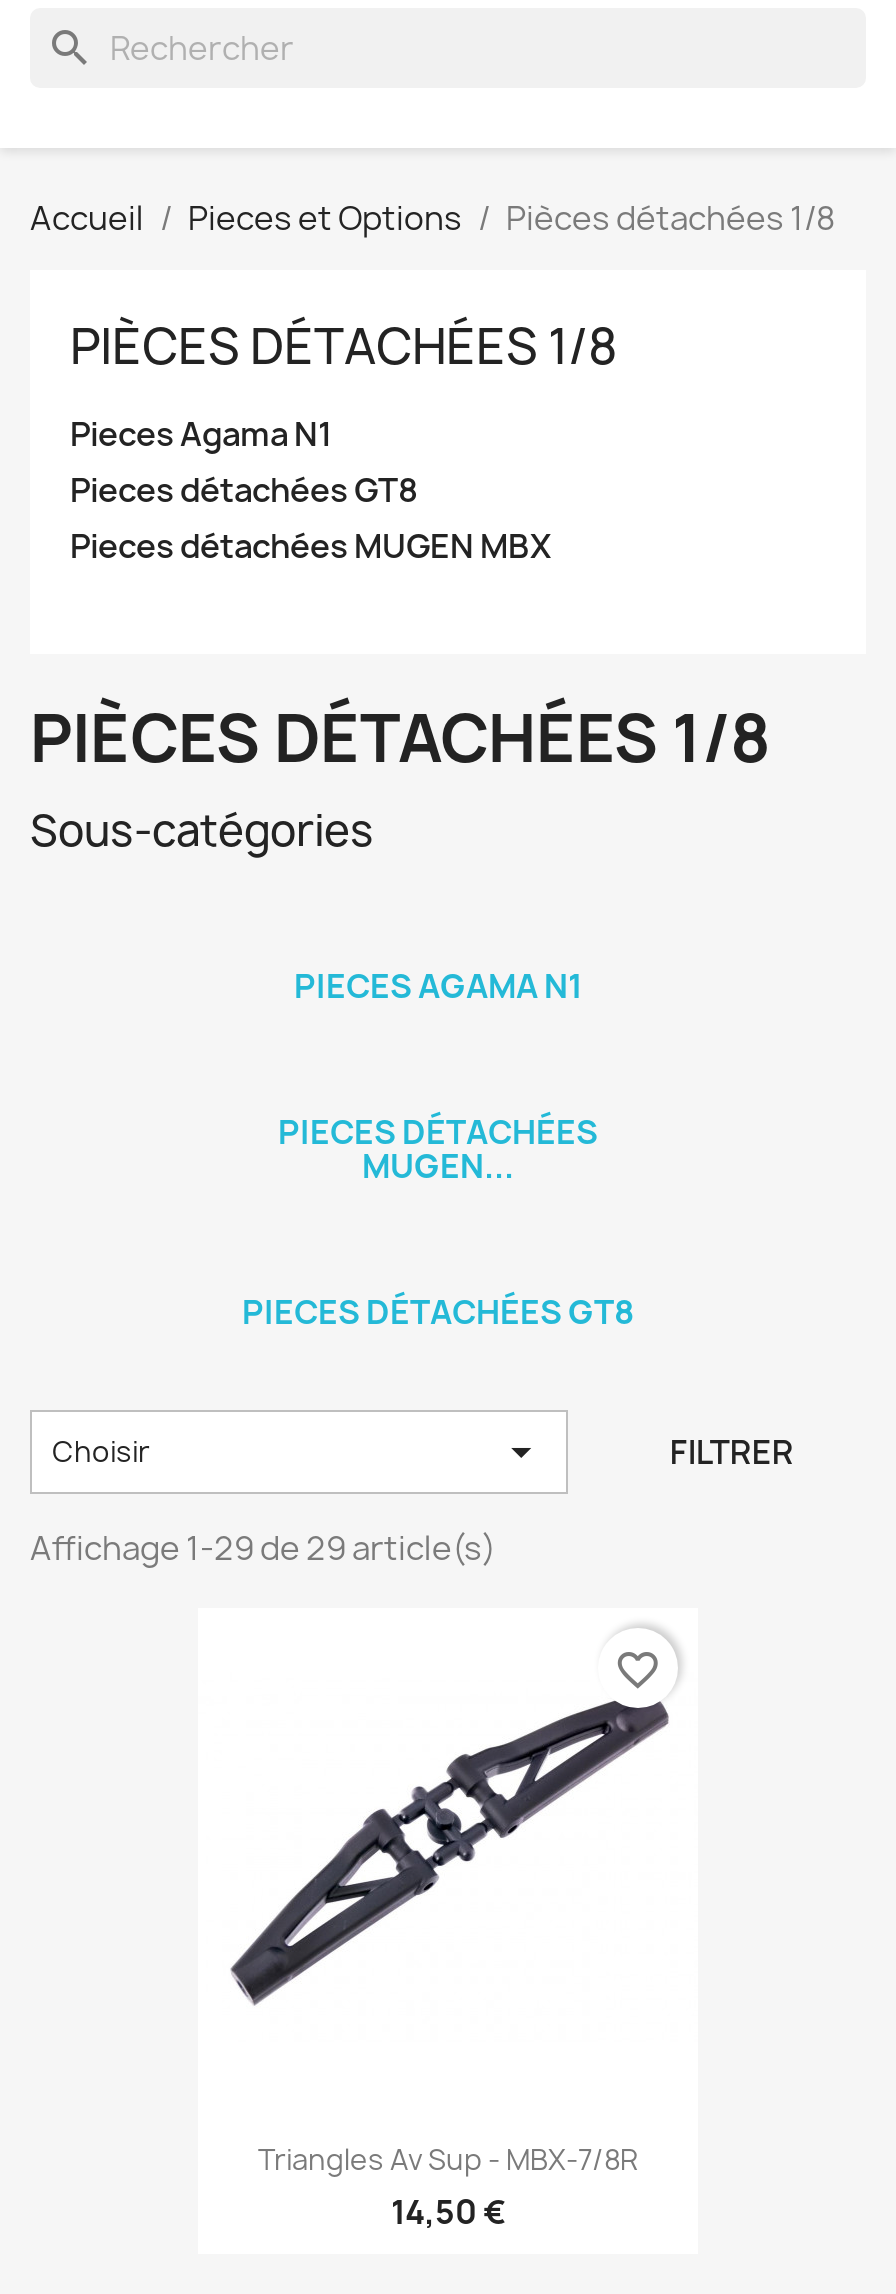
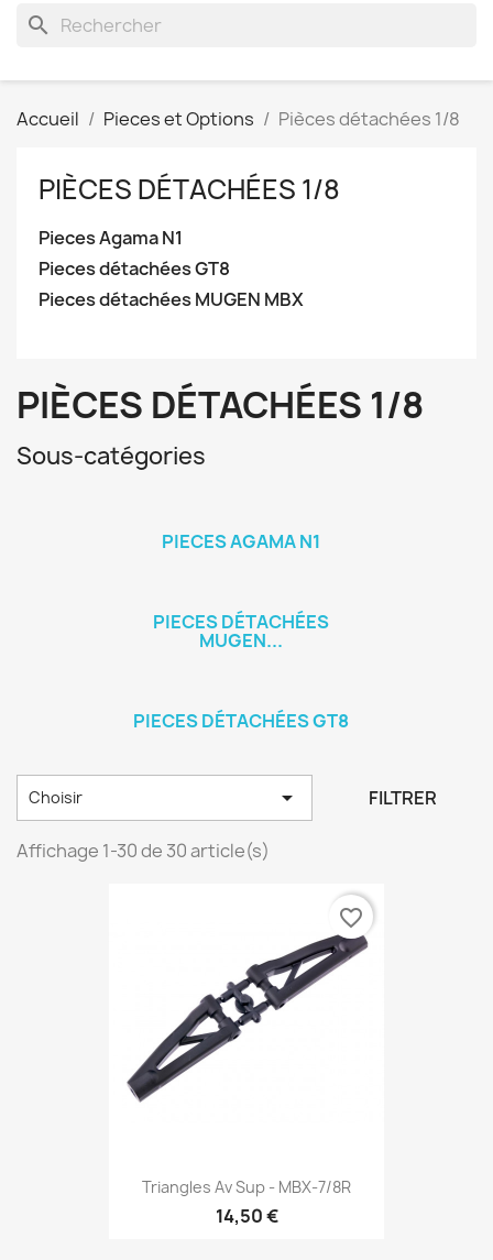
- Affichage 1-29 de 29 article(s)
+ Affichage 1-30 de 30 article(s)
